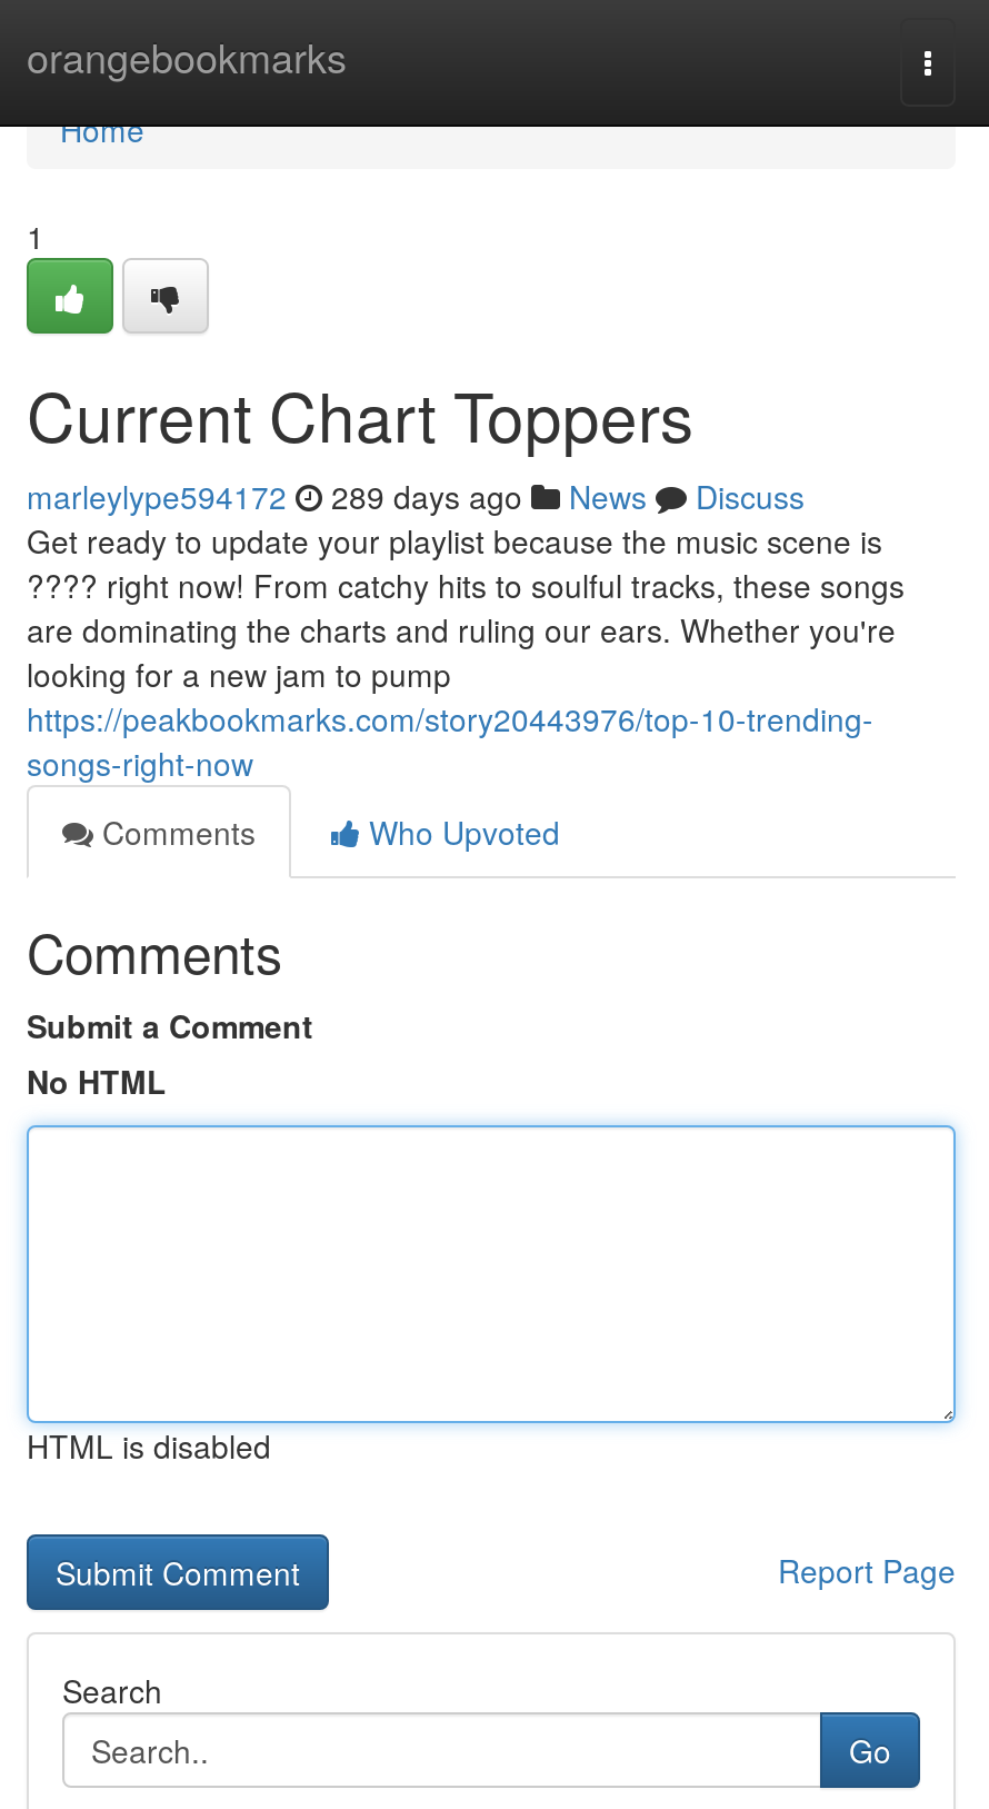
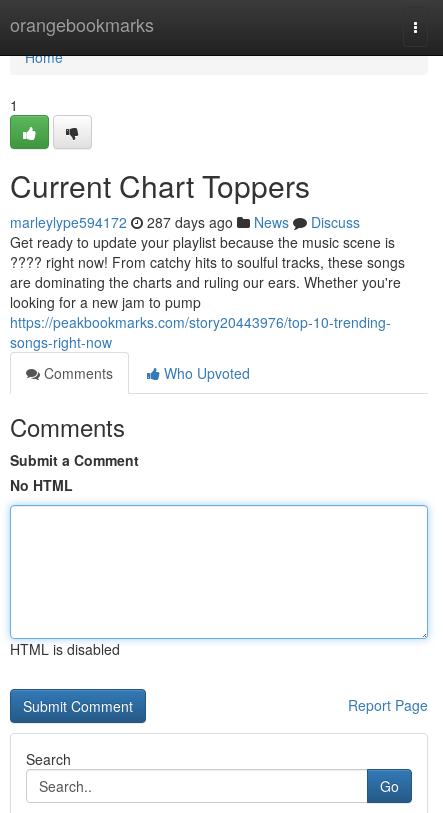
- marleylype594172 289 days ago News Discuss
+ marleylype594172 287 days ago News Discuss
